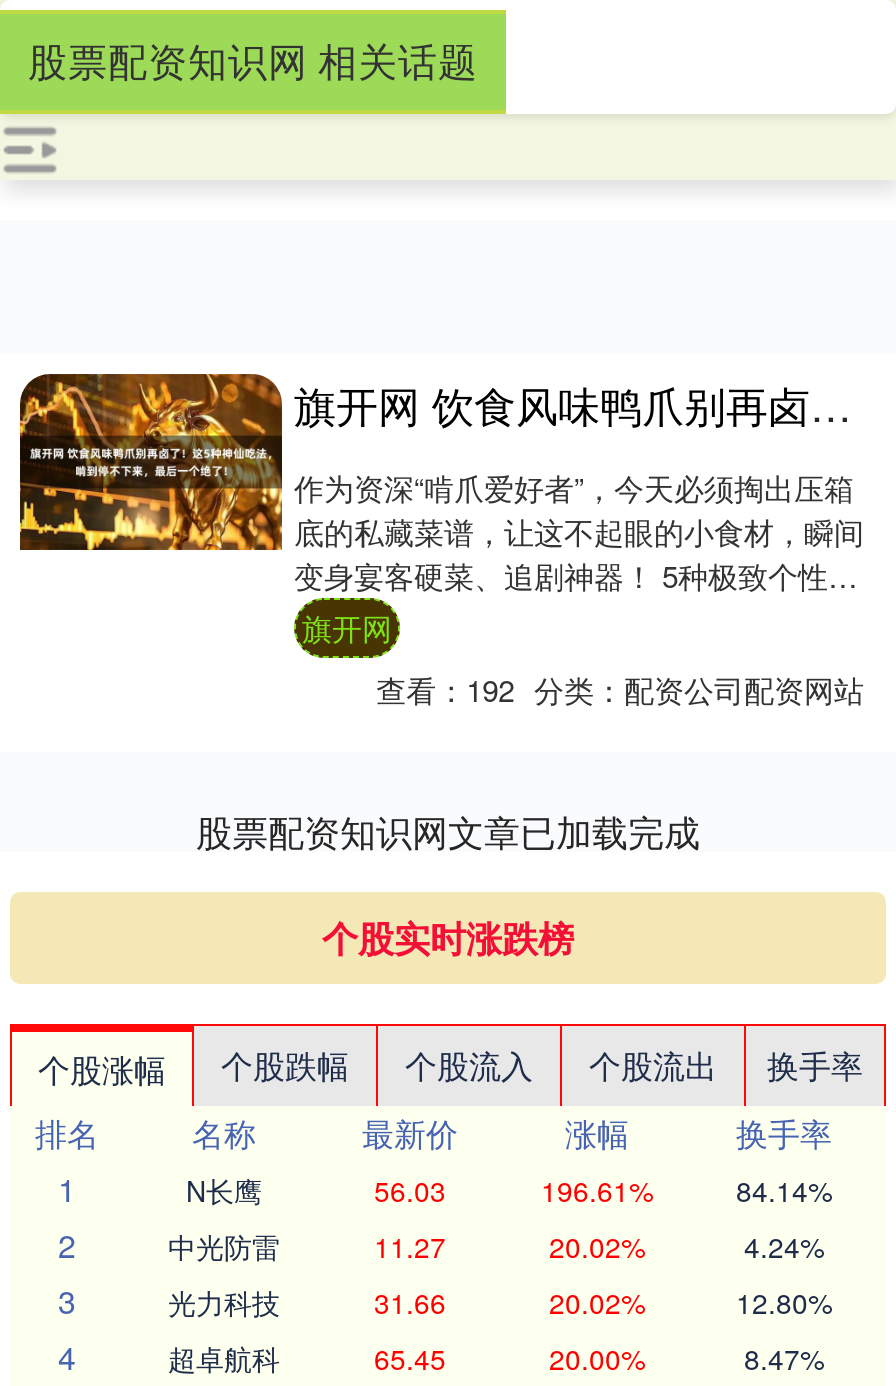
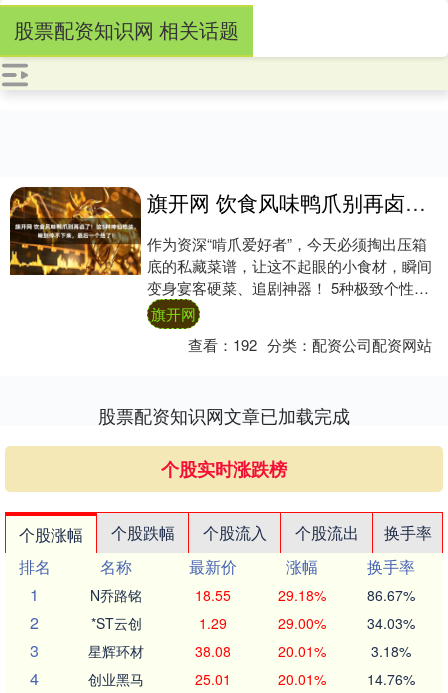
- N长鹰
- 56.03
- 196.61%
- 84.14%
+ N乔路铭
+ 18.55
+ 29.18%
+ 86.67%

- 中光防雷
- 11.27
- 20.02%
- 4.24%
+ *ST云创
+ 1.29
+ 29.00%
+ 34.03%

- 光力科技
- 31.66
- 20.02%
- 12.80%
+ 星辉环材
+ 38.08
+ 20.01%
+ 3.18%

- 超卓航科
- 65.45
- 20.00%
- 8.47%
+ 创业黑马
+ 25.01
+ 20.01%
+ 14.76%
